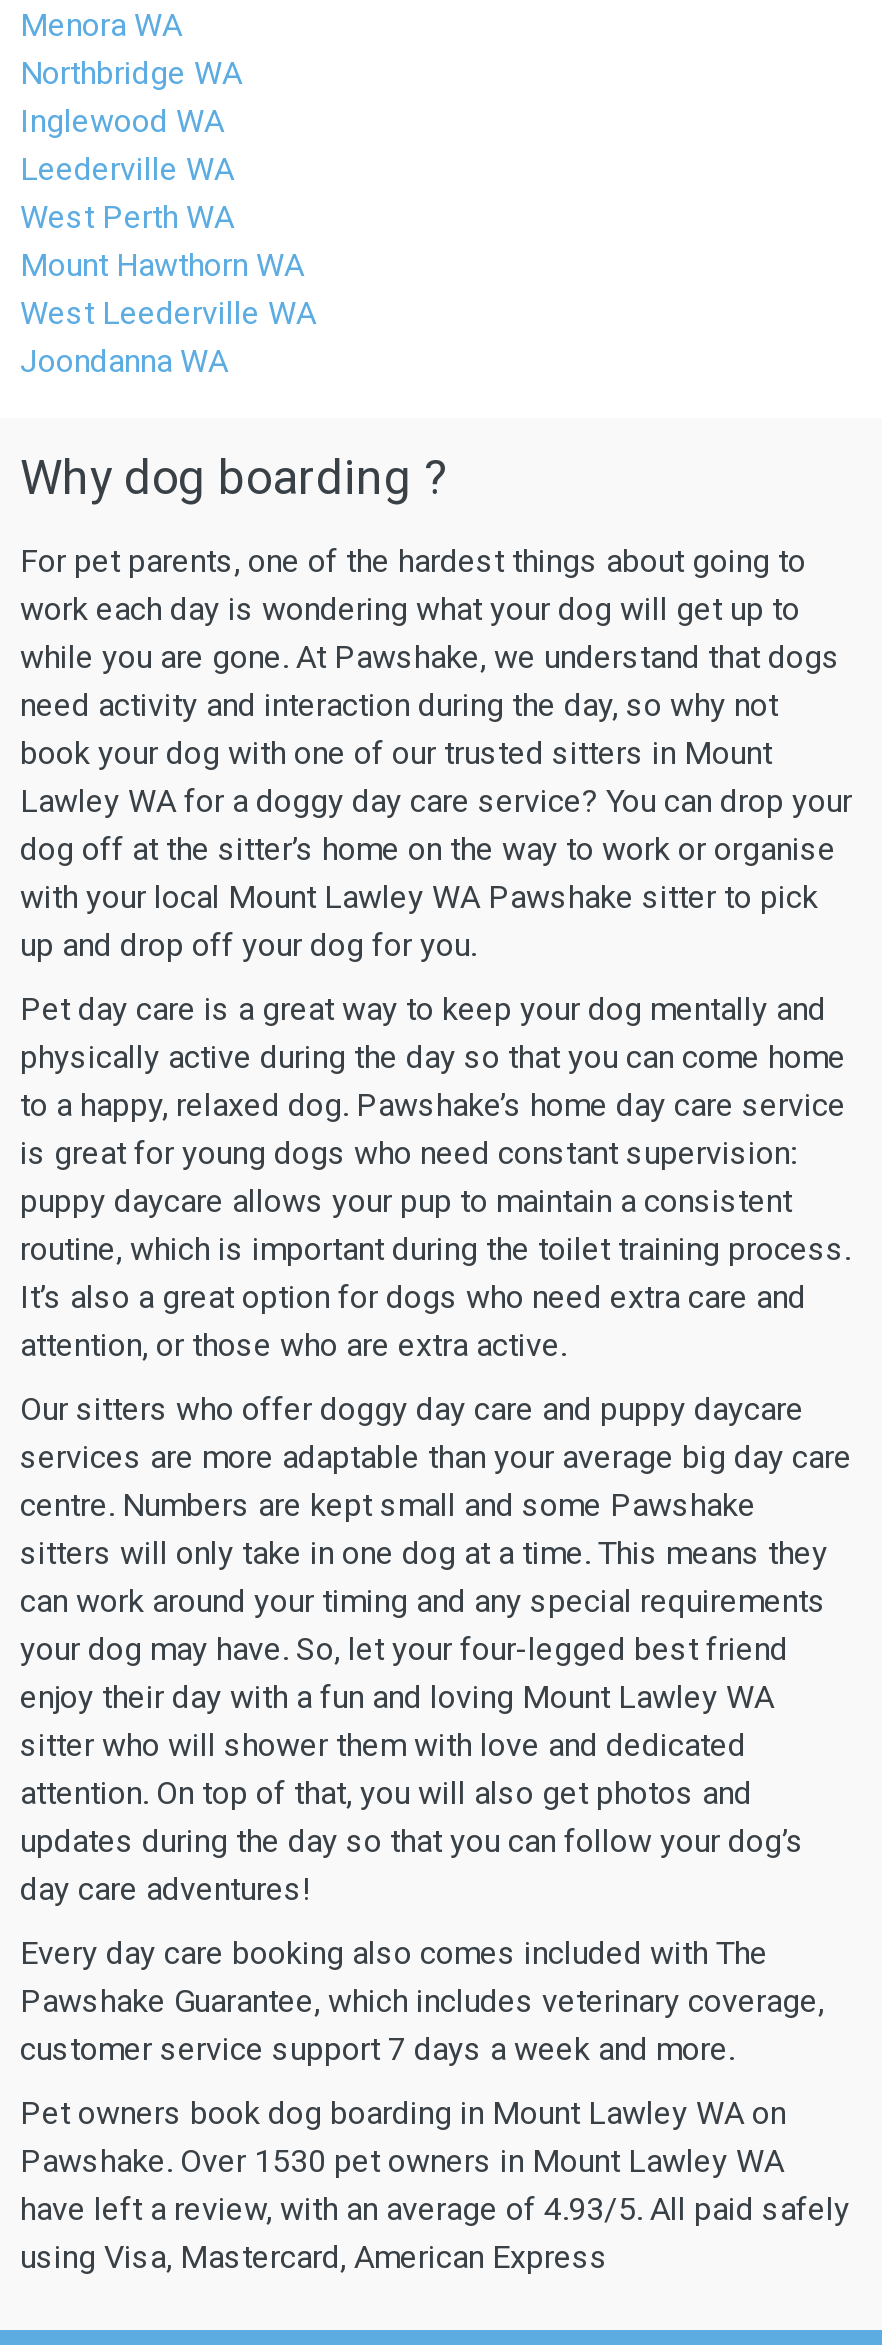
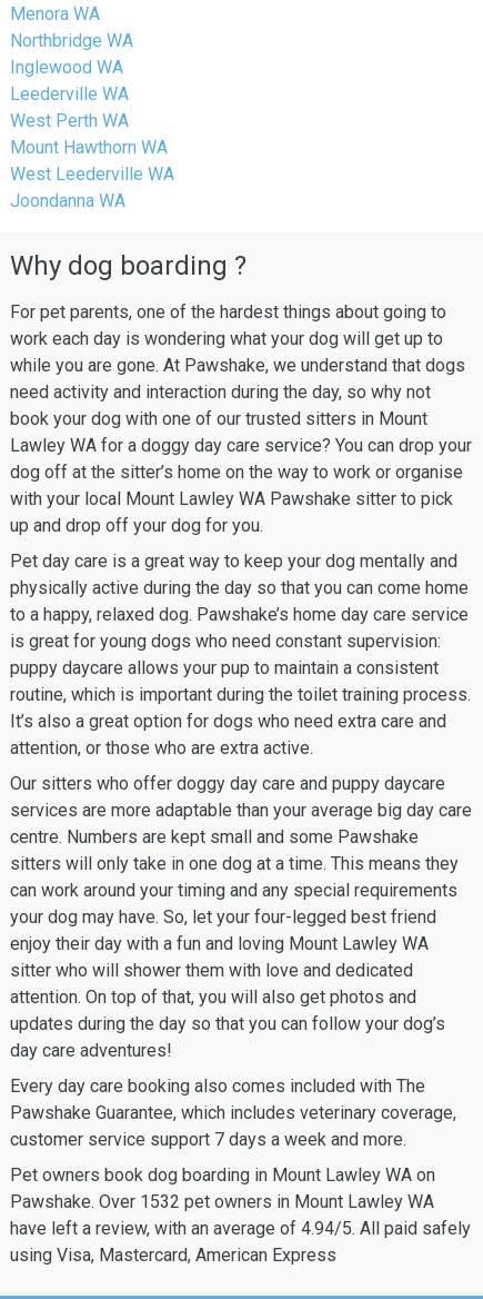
- Pawshake. Over 1530 pet owners in Mount Lawley WA
+ Pawshake. Over 1532 pet owners in Mount Lawley WA

- have left a review, with an average of 4.93/5. All paid safely
+ have left a review, with an average of 4.94/5. All paid safely
